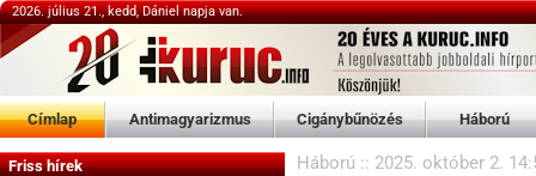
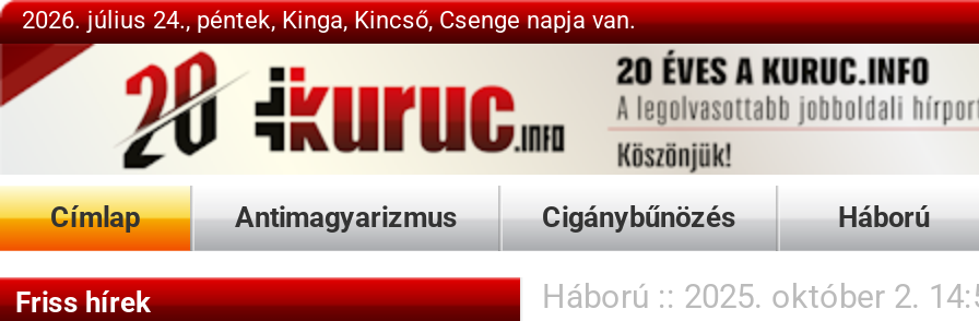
- 2026. július 21., kedd, Dániel napja van.
+ 2026. július 24., péntek, Kinga, Kincső, Csenge napja van.
